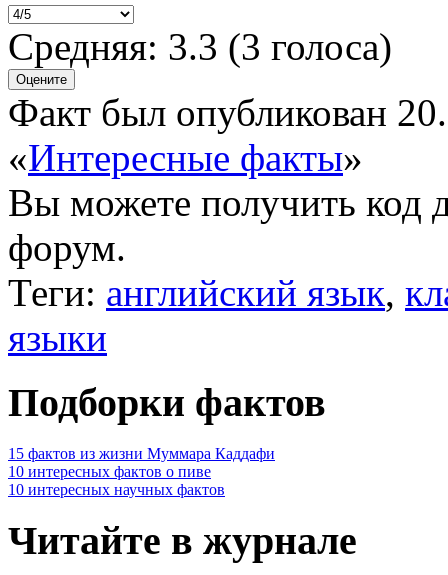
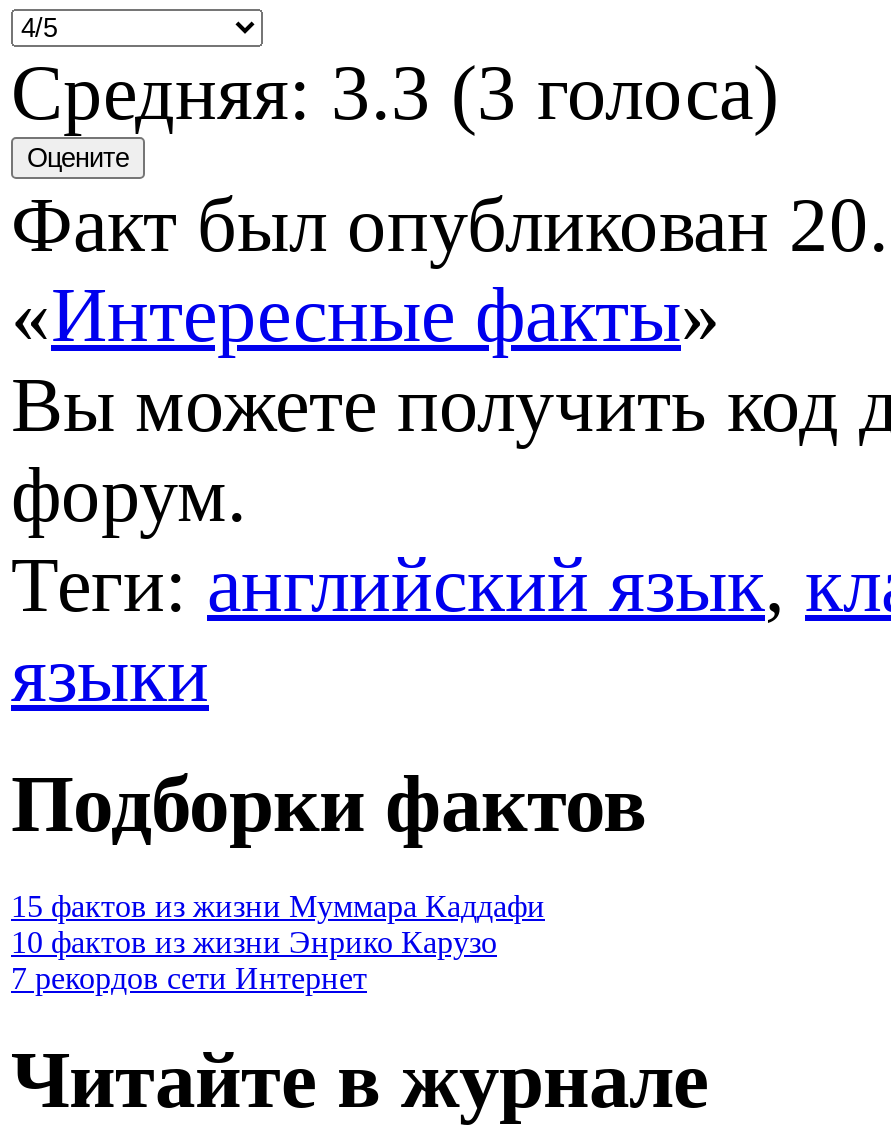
- 10 интересных фактов о пиве
- 10 интересных научных фактов
+ 10 фактов из жизни Энрико Карузо
+ 7 рекордов сети Интернет
